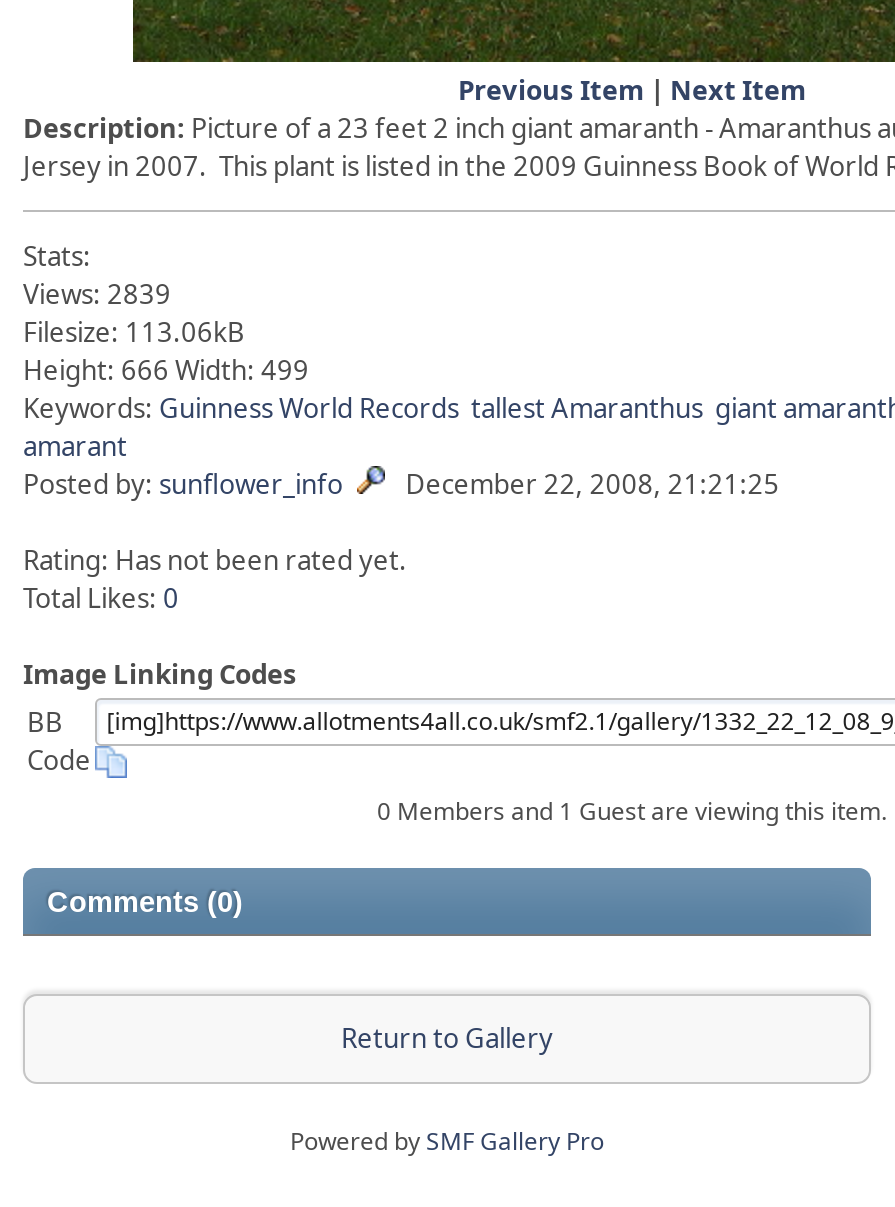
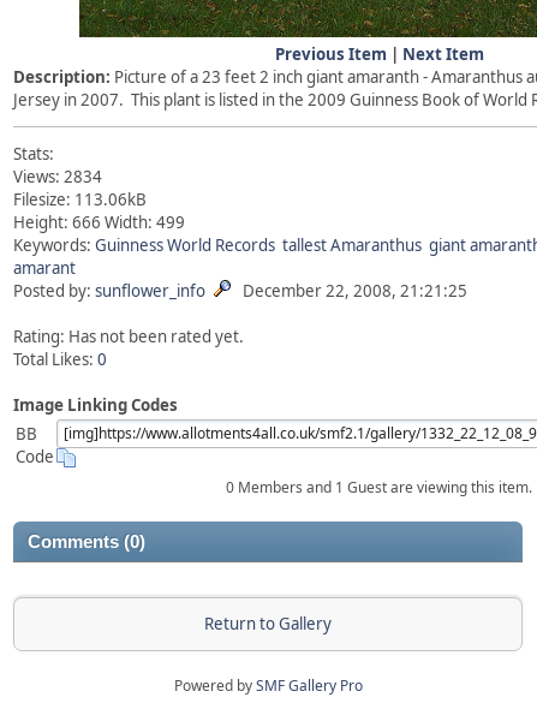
- Views: 2839
+ Views: 2834
